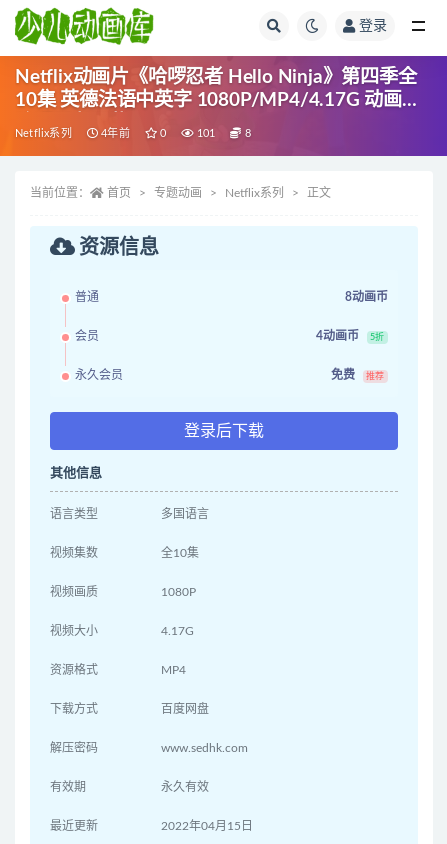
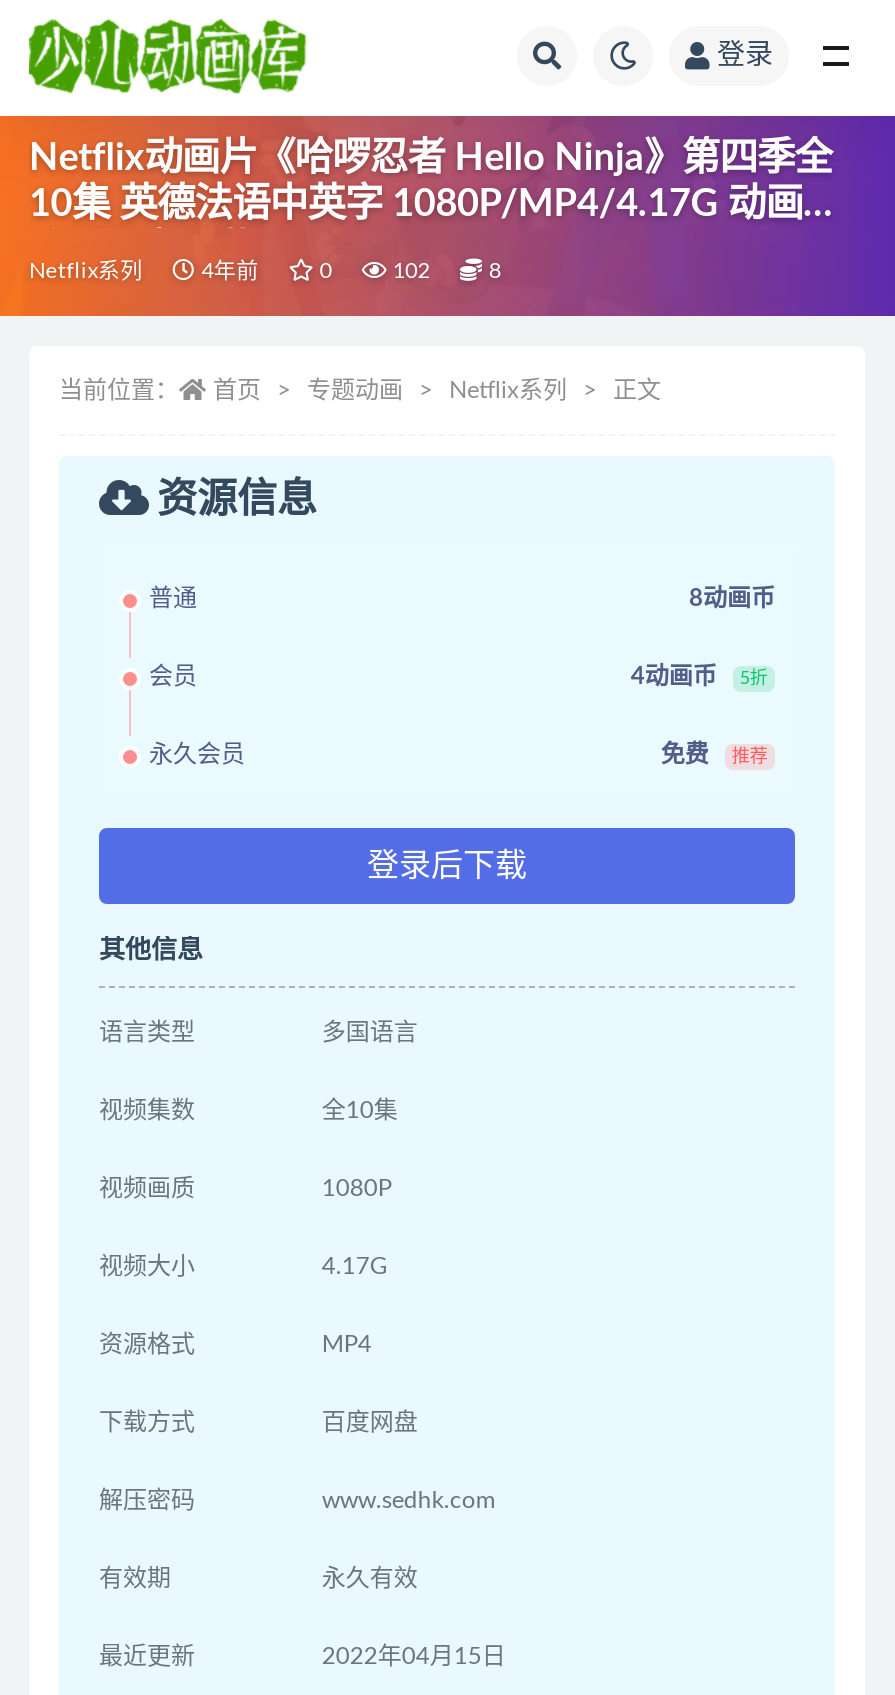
- 101
+ 102
